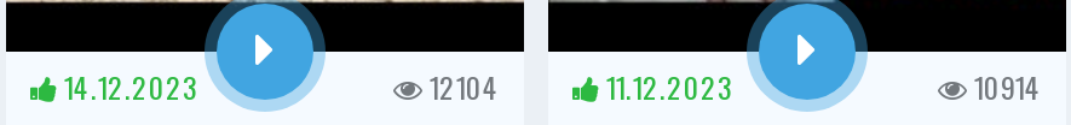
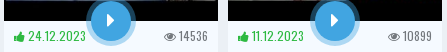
- 14.12.2023
- 12104
+ 24.12.2023
+ 14536

- 10914
+ 10899
